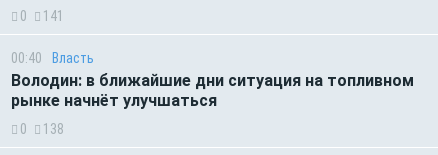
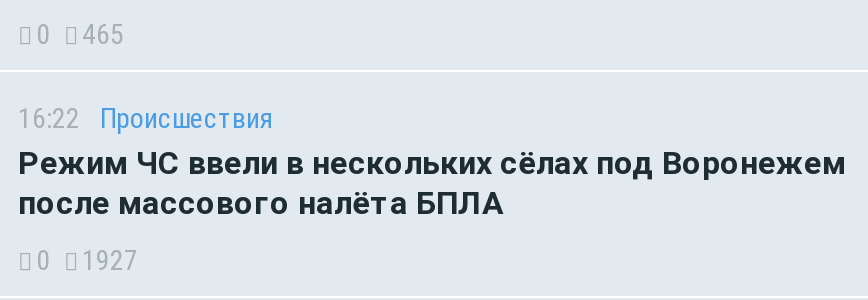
- 0 141
+ 0 465

- 00:40
- Власть
- Володин: в ближайшие дни ситуация на топливном
- рынке начнёт улучшаться
+ 16:22
+ Происшествия
+ Режим ЧС ввели в нескольких сёлах под Воронежем
+ после массового налёта БПЛА

- 0 138
+ 0 1927
